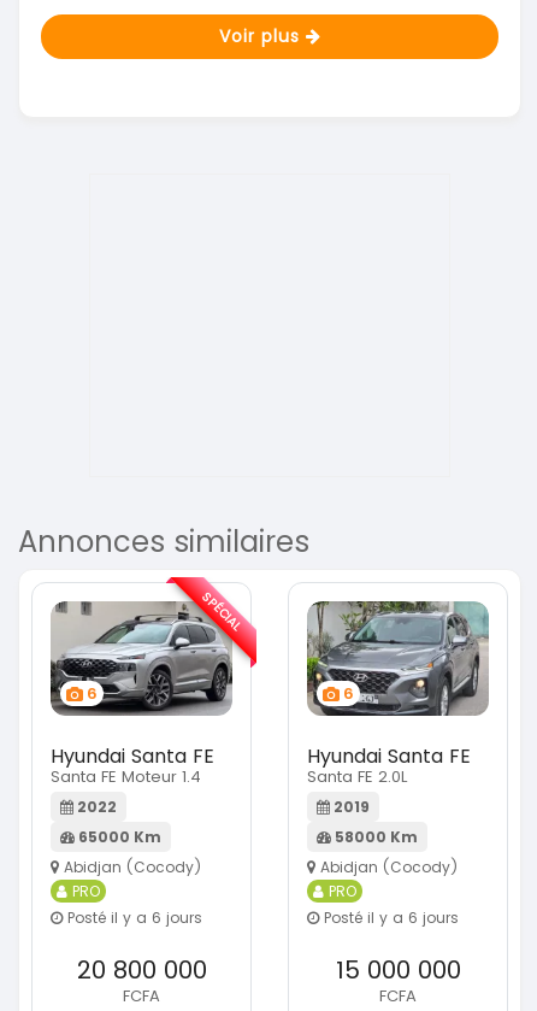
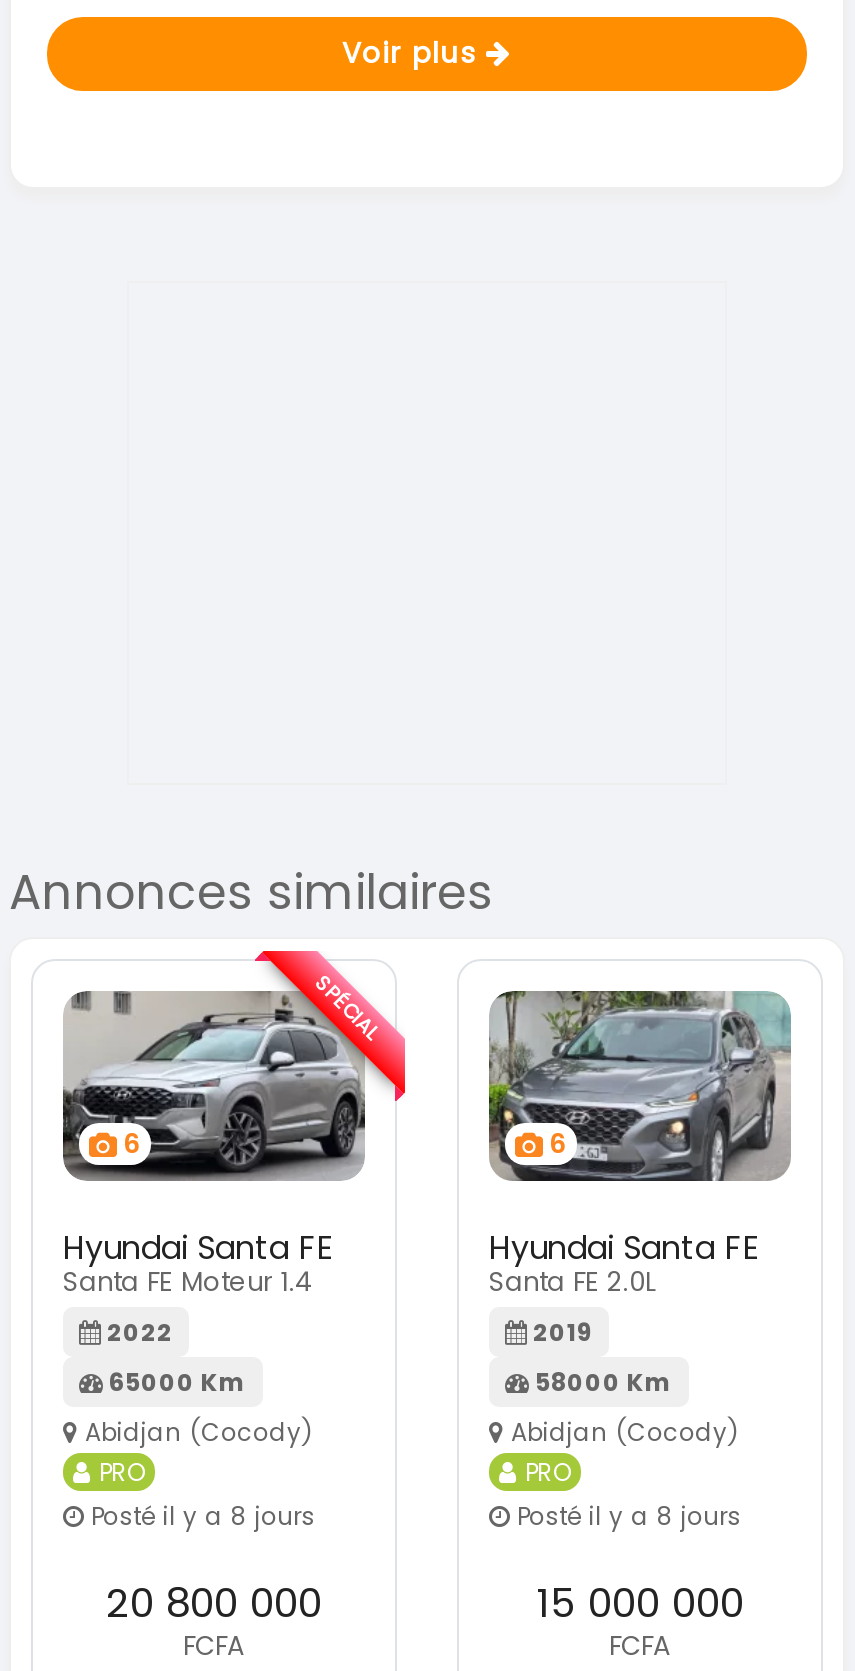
- Posté il y a 6 jours
+ Posté il y a 8 jours

- Posté il y a 6 jours
+ Posté il y a 8 jours
